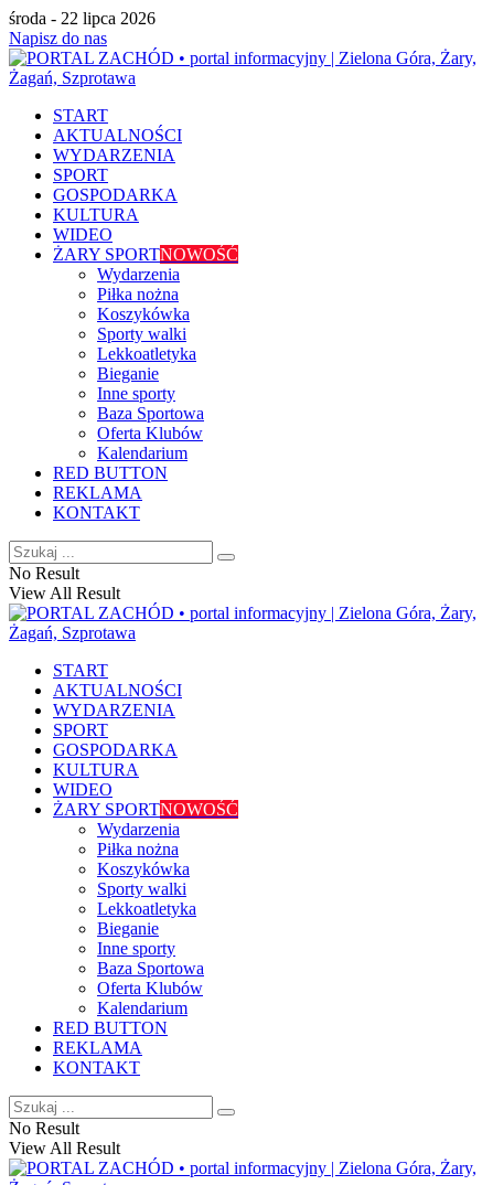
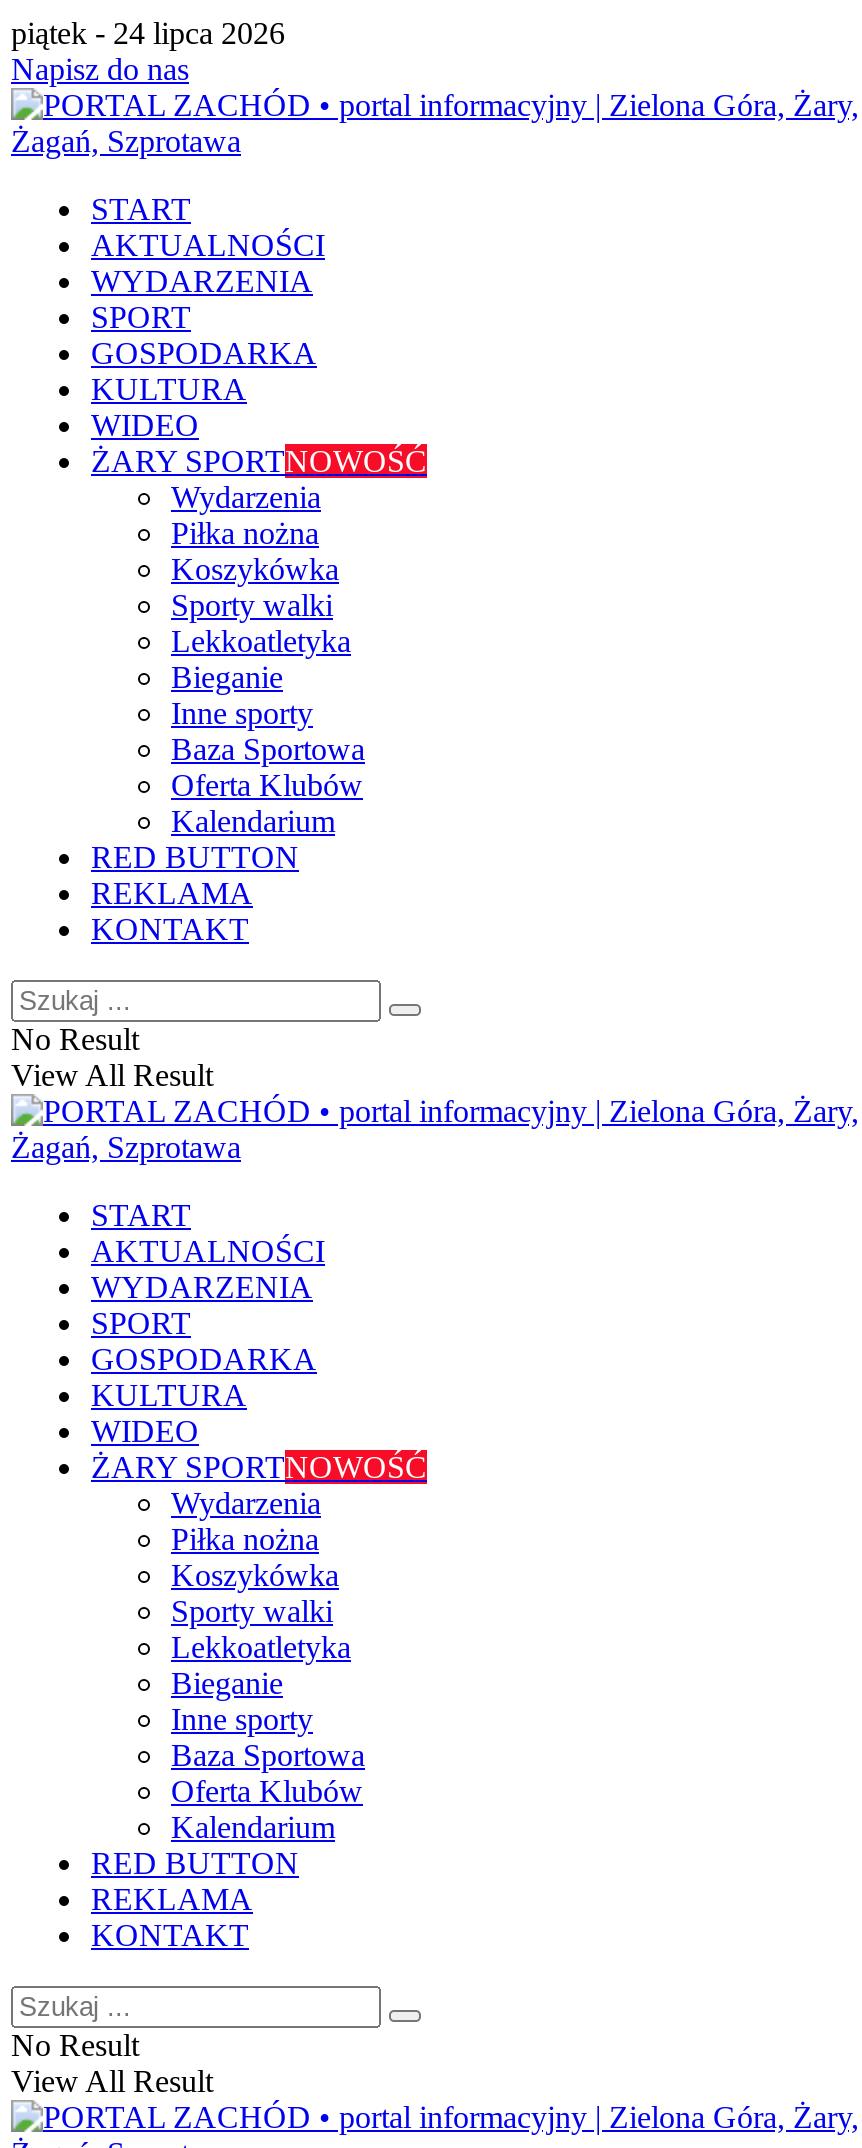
- środa - 22 lipca 2026
+ piątek - 24 lipca 2026
